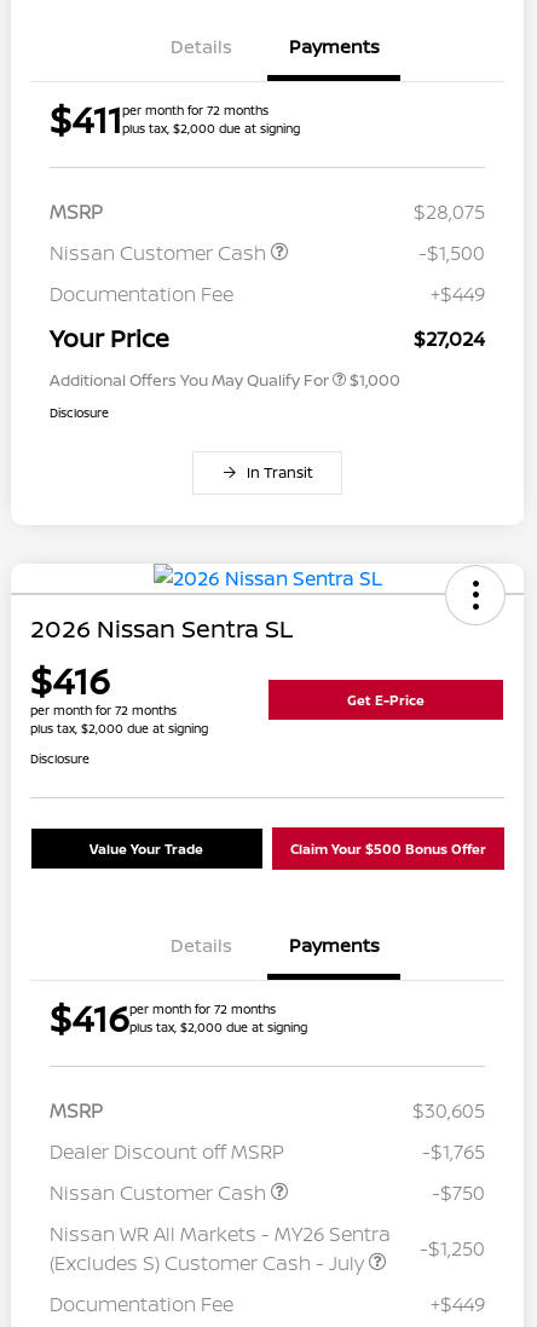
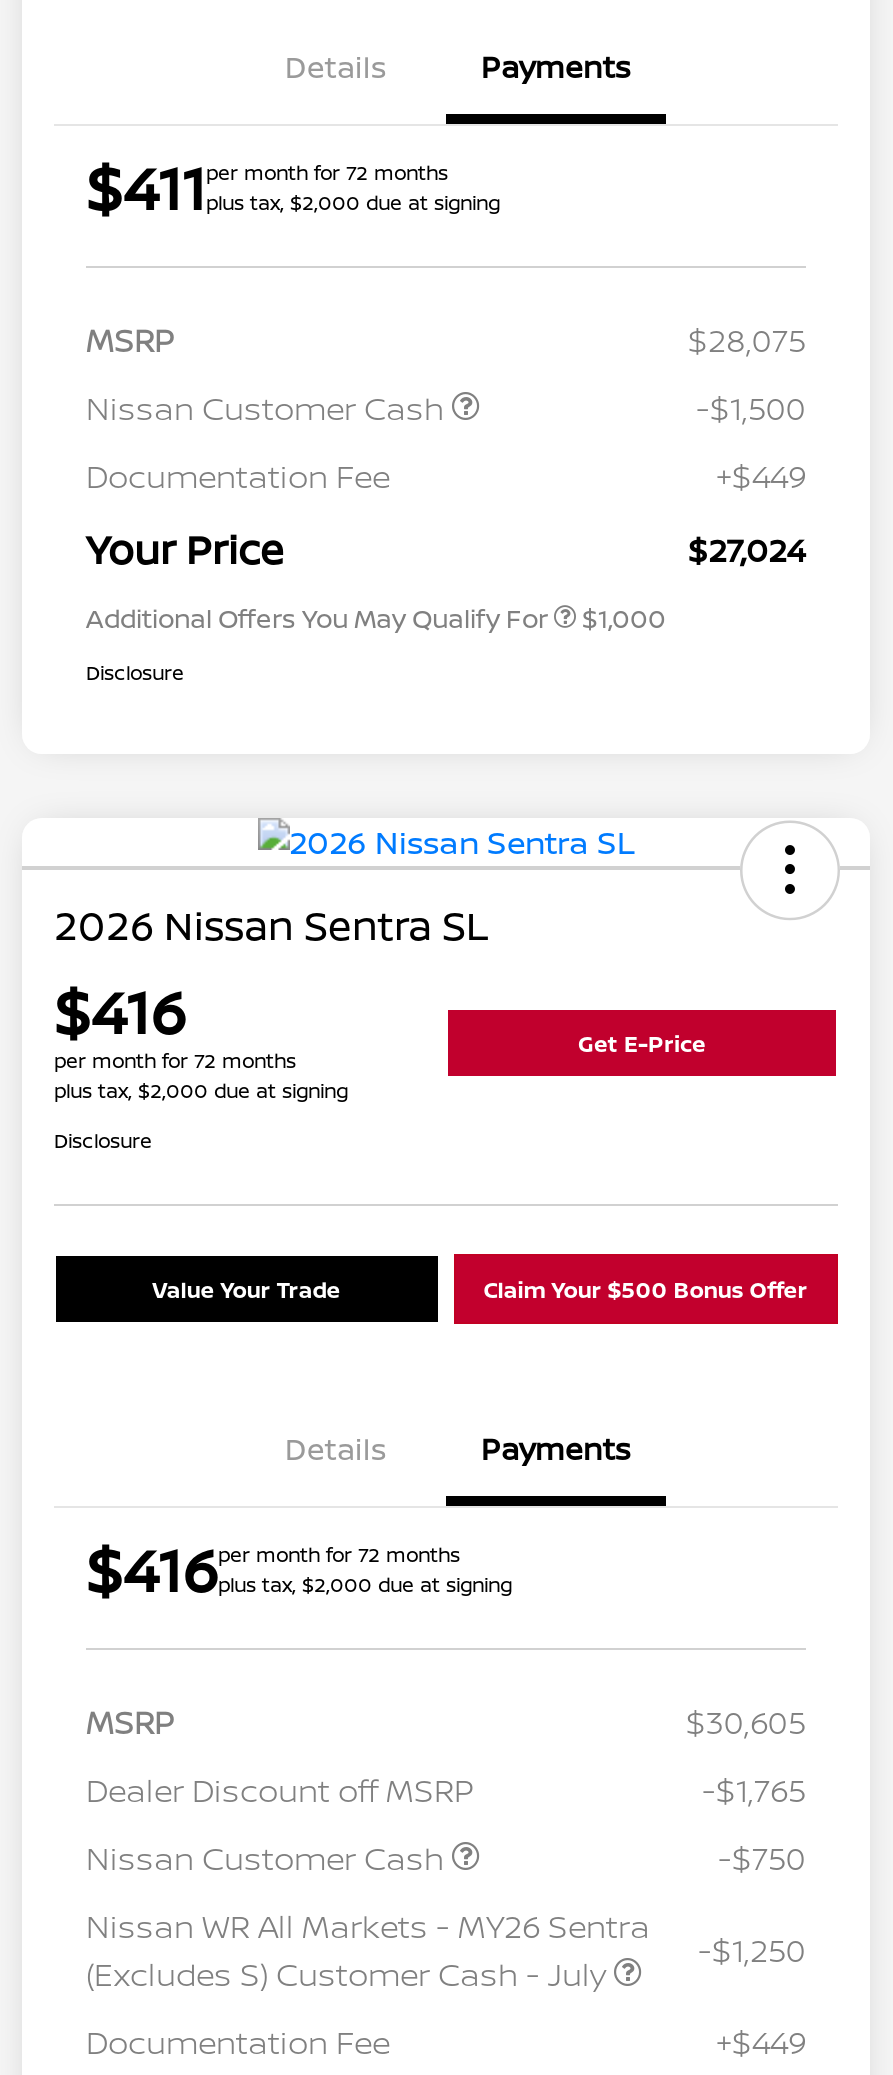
- In Transit
